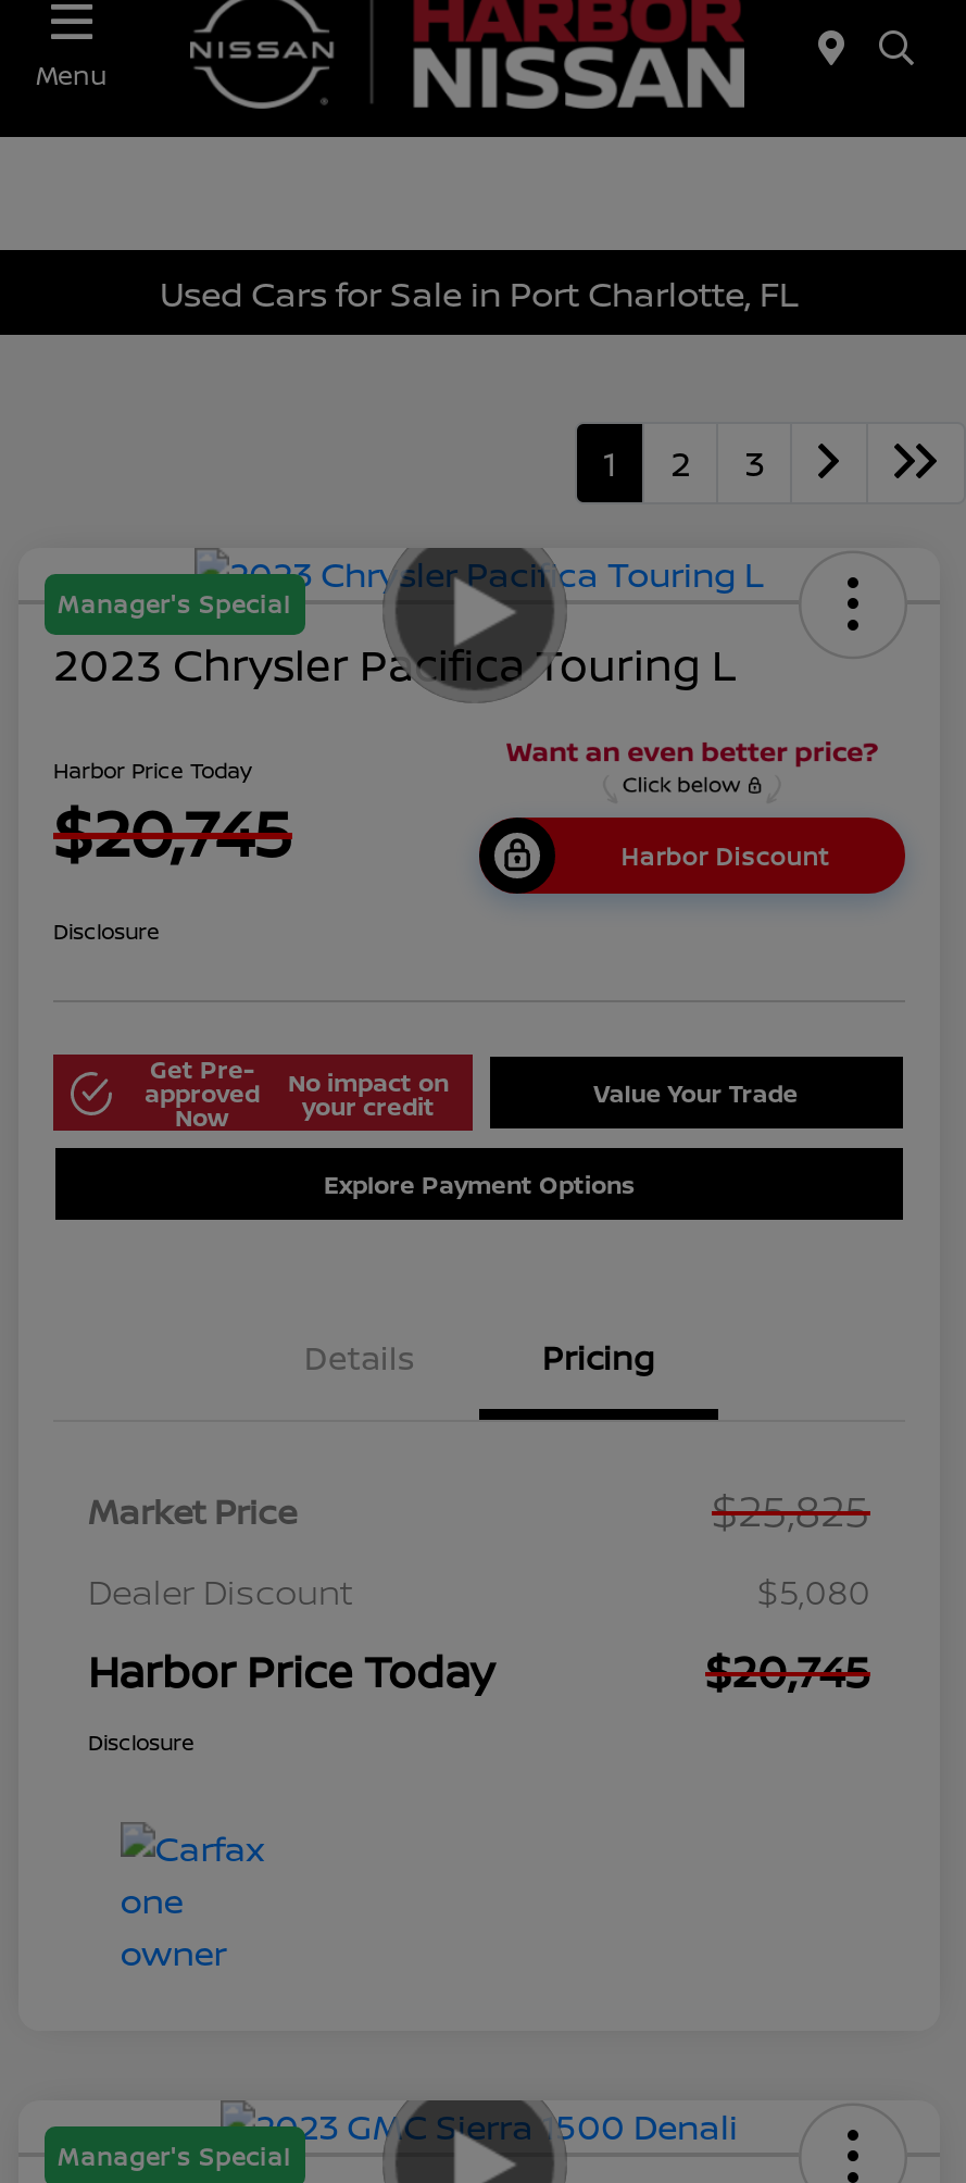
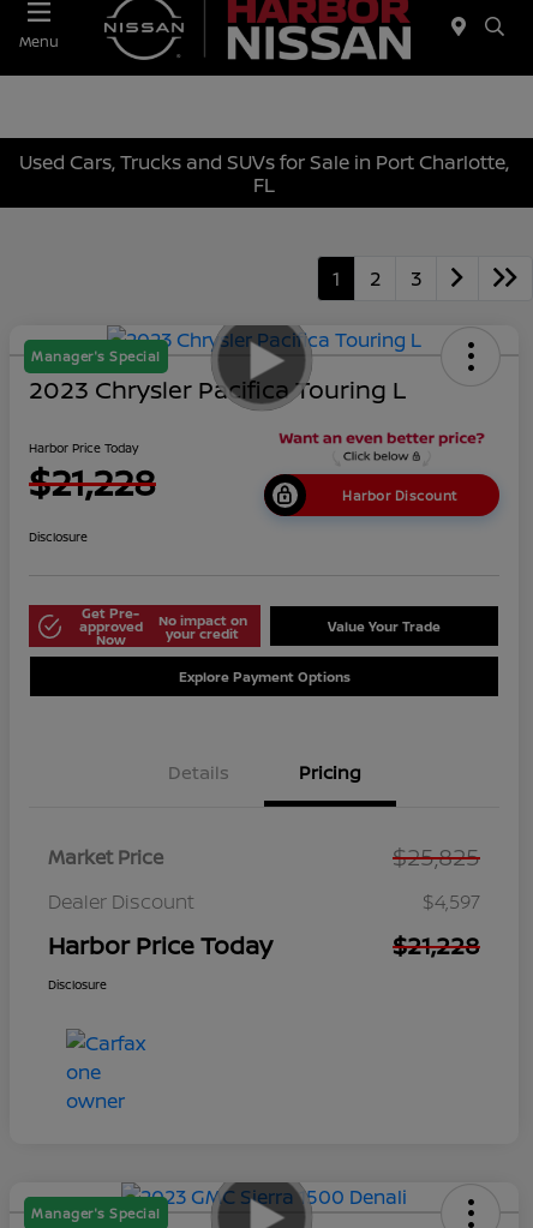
- Used Cars for Sale in Port Charlotte, FL
+ Used Cars, Trucks and SUVs for Sale in Port Charlotte,
+ FL

- $20,745
+ $21,228

- $5,080
+ $4,597

- $20,745
+ $21,228
